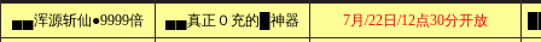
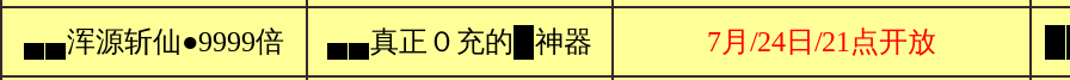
- 7月/22日/12点30分开放
+ 7月/24日/21点开放
